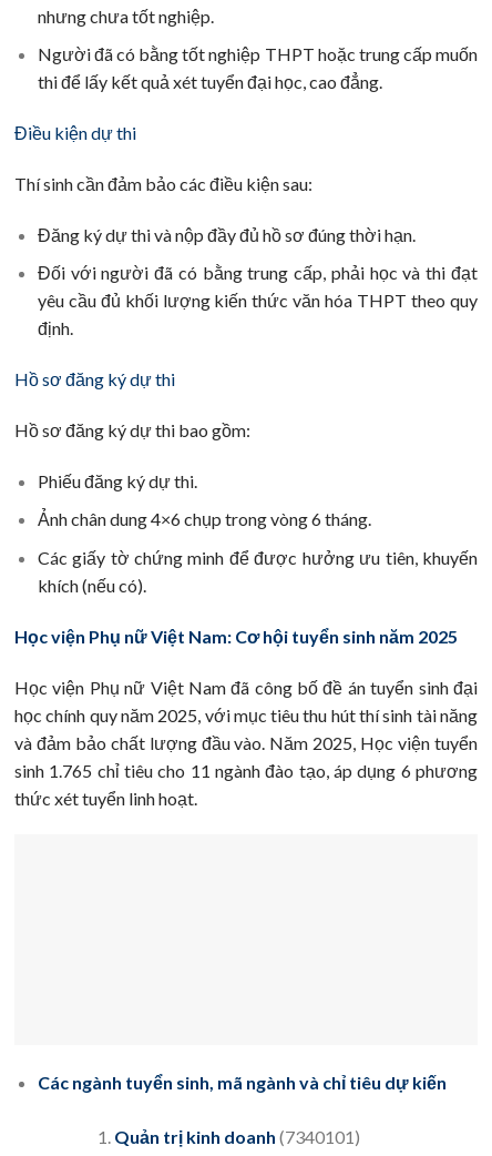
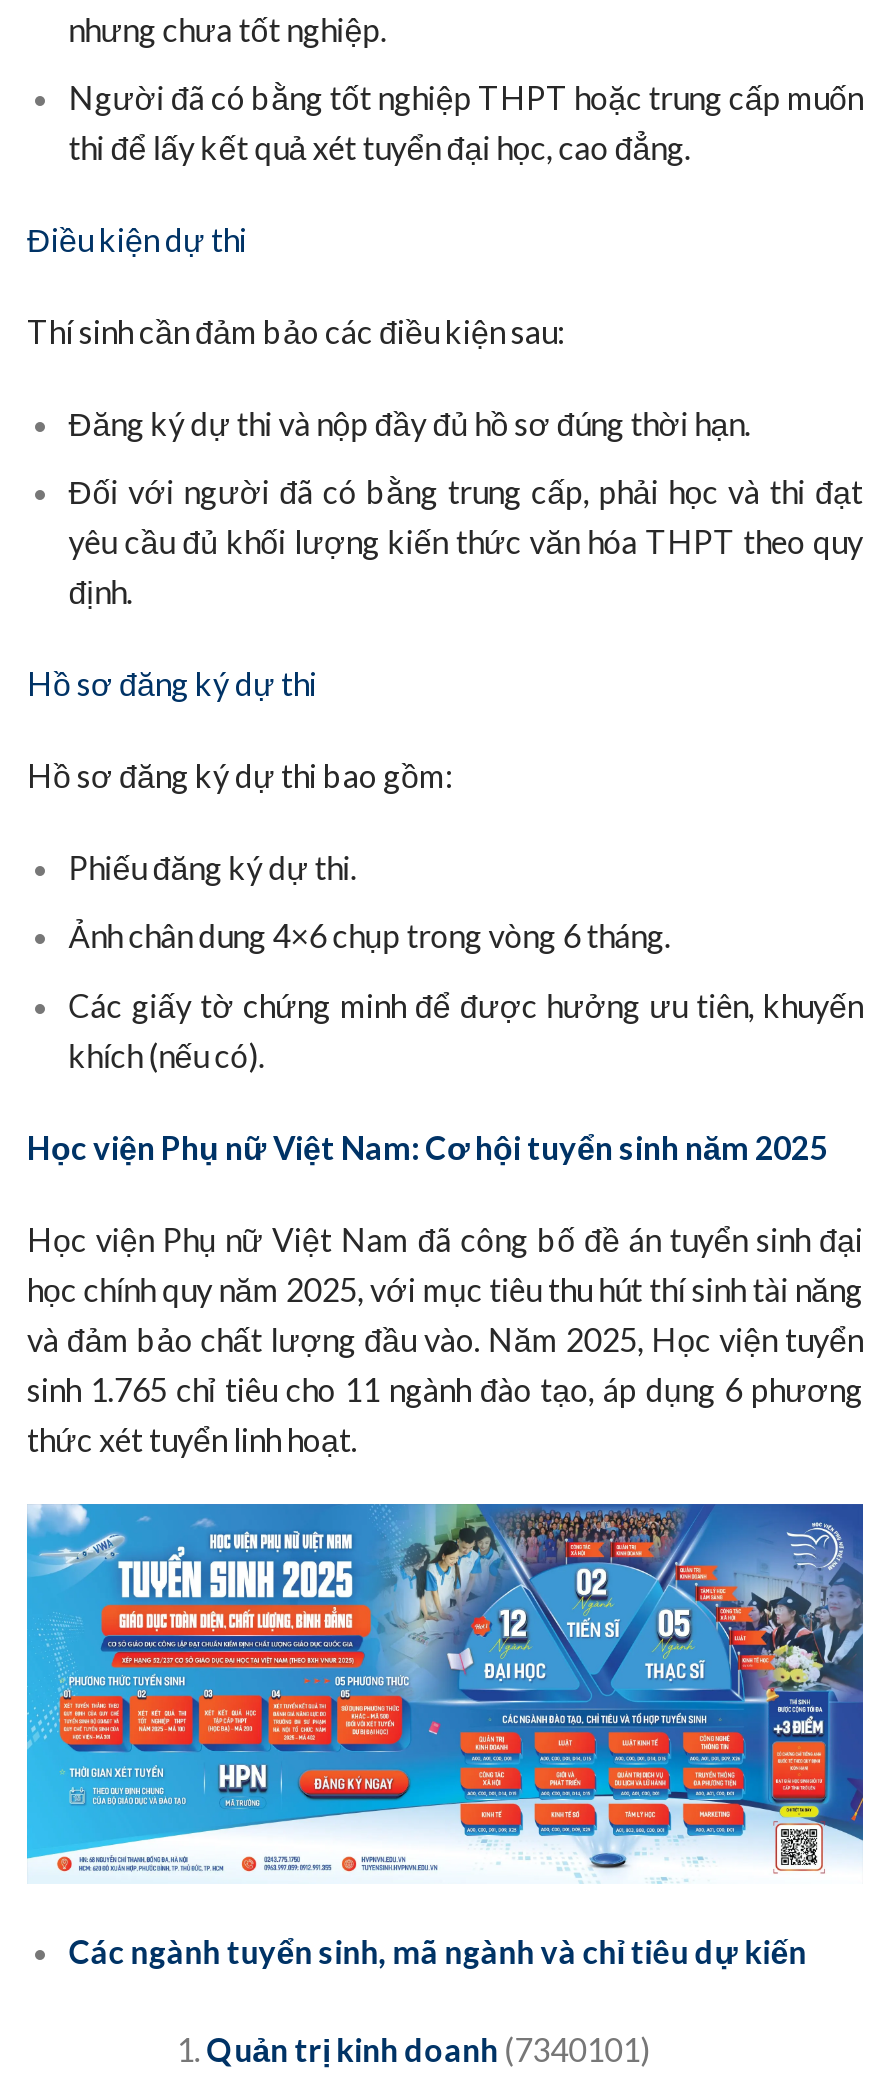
+ [image]
